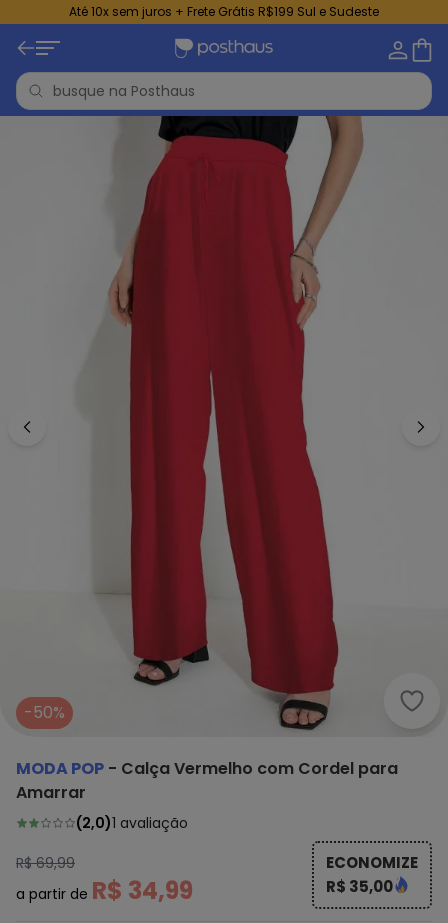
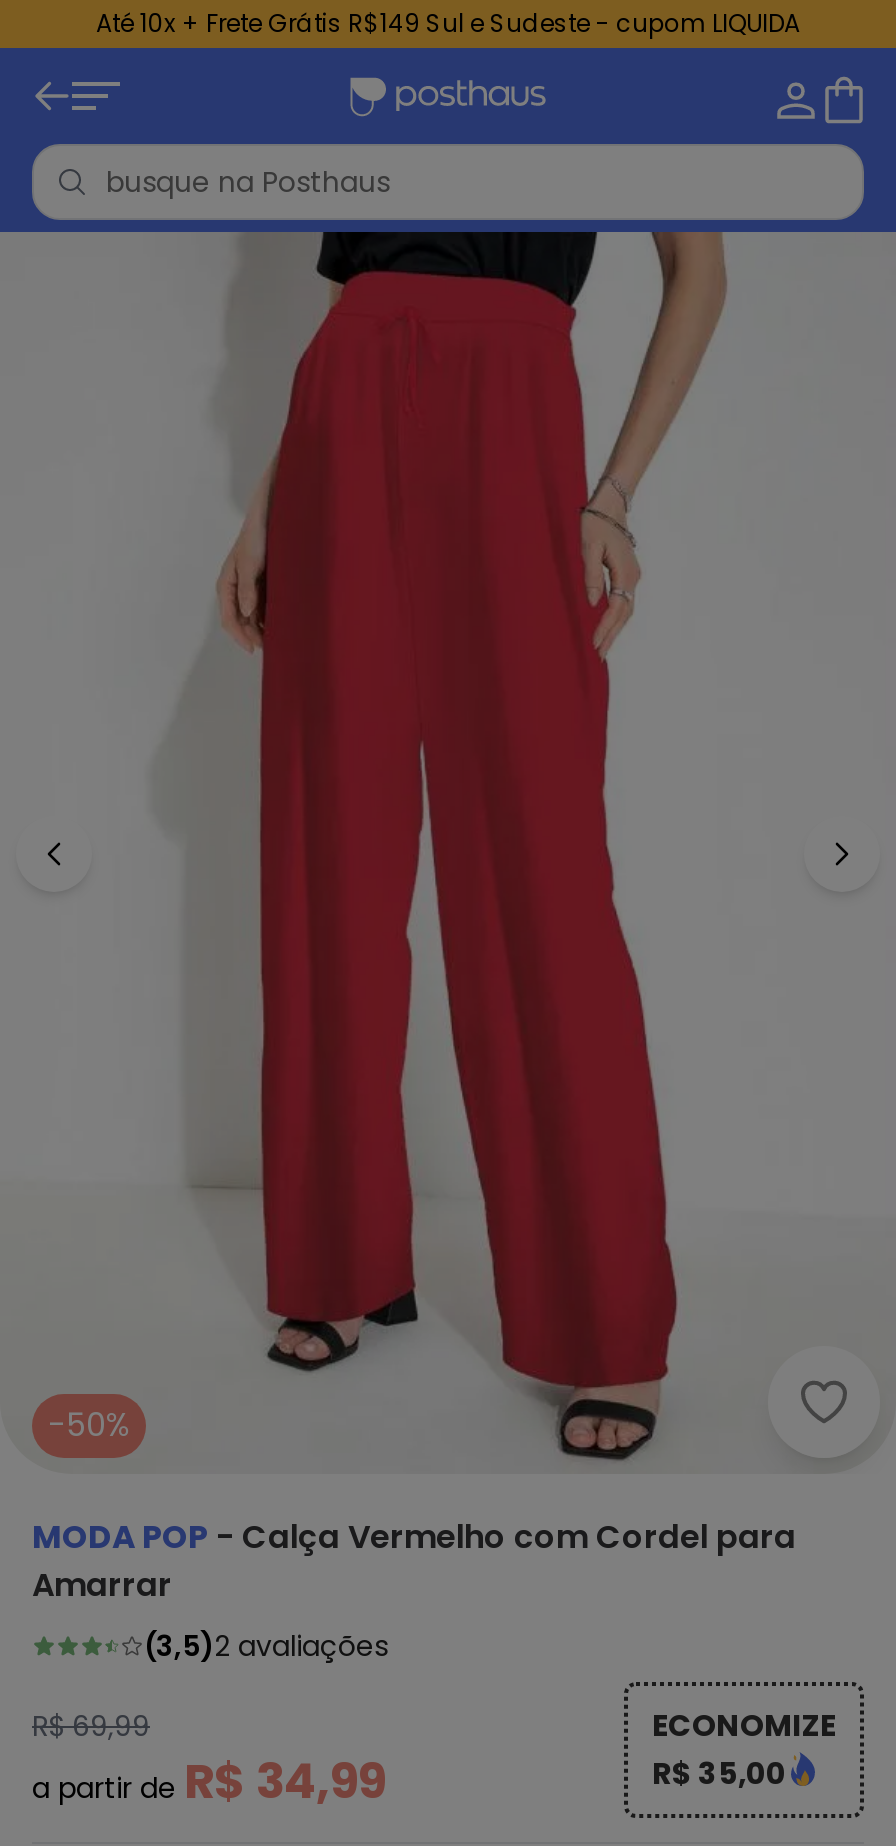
- Até 10x sem juros + Frete Grátis R$199 Sul e Sudeste
+ Até 10x + Frete Grátis R$149 Sul e Sudeste - cupom LIQUIDA

- (2,0)1 avaliação
+ (3,5)2 avaliações
